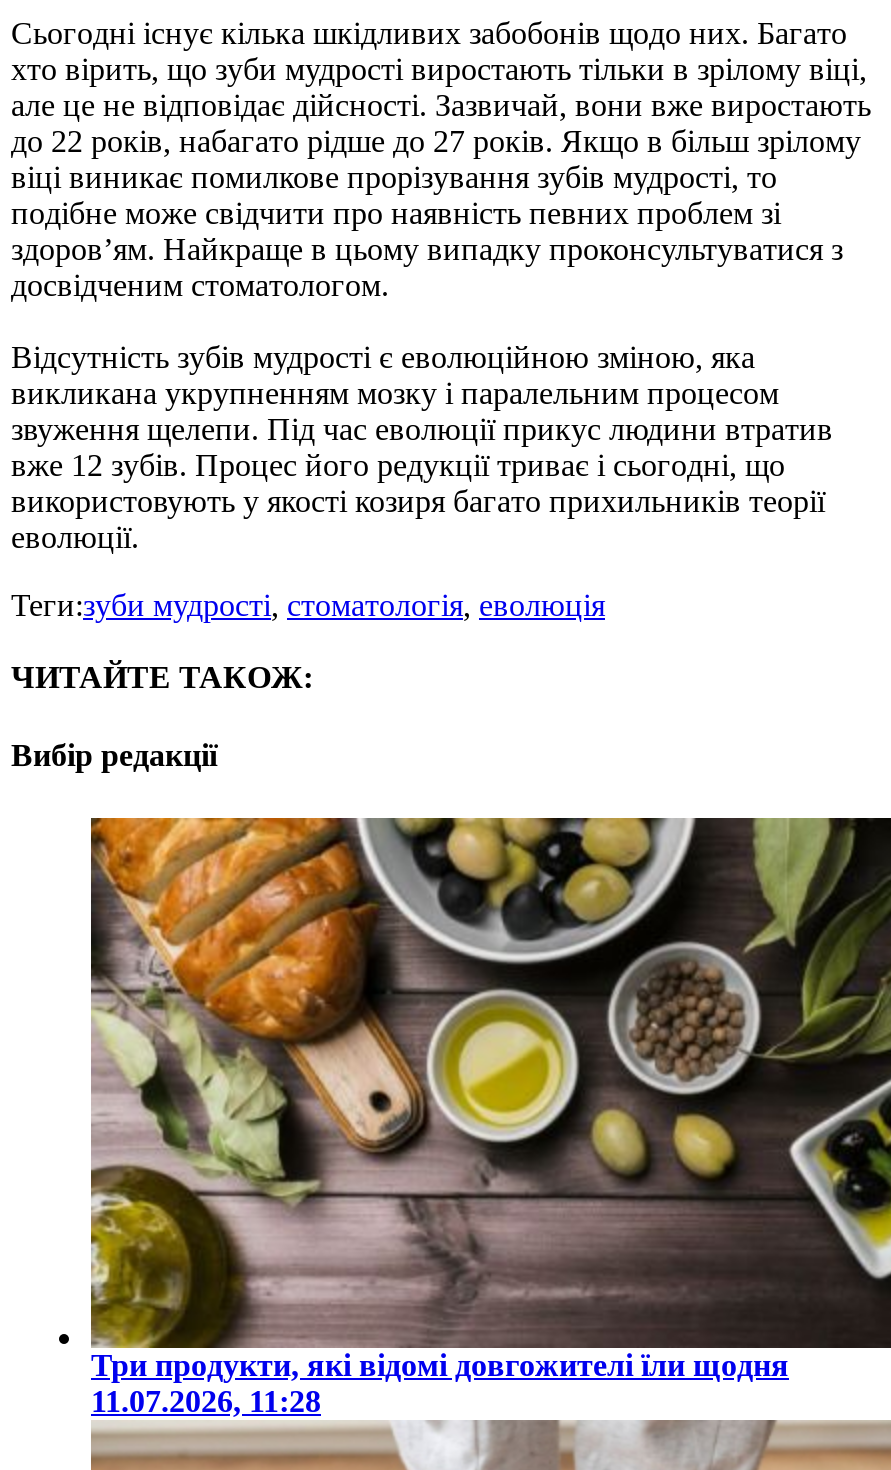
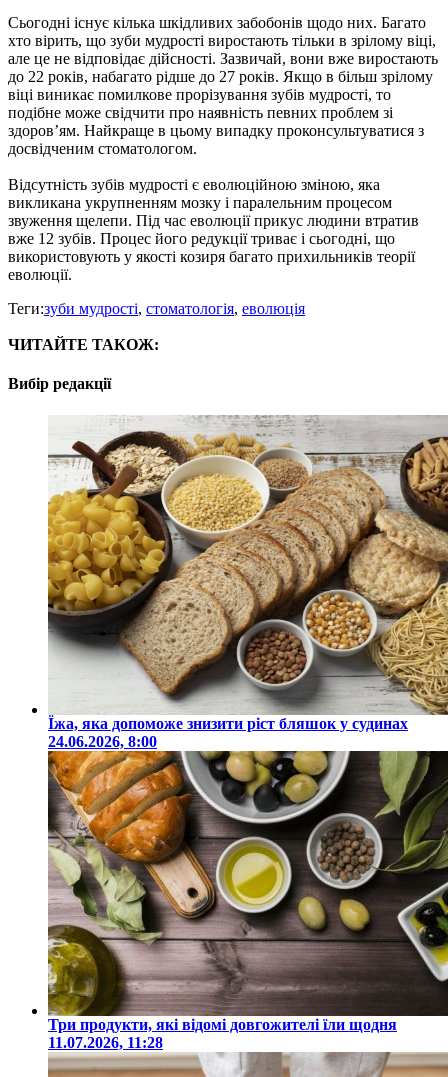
+ [image]
+ Їжа, яка допоможе знизити ріст бляшок у судинах
+ 24.06.2026, 8:00
